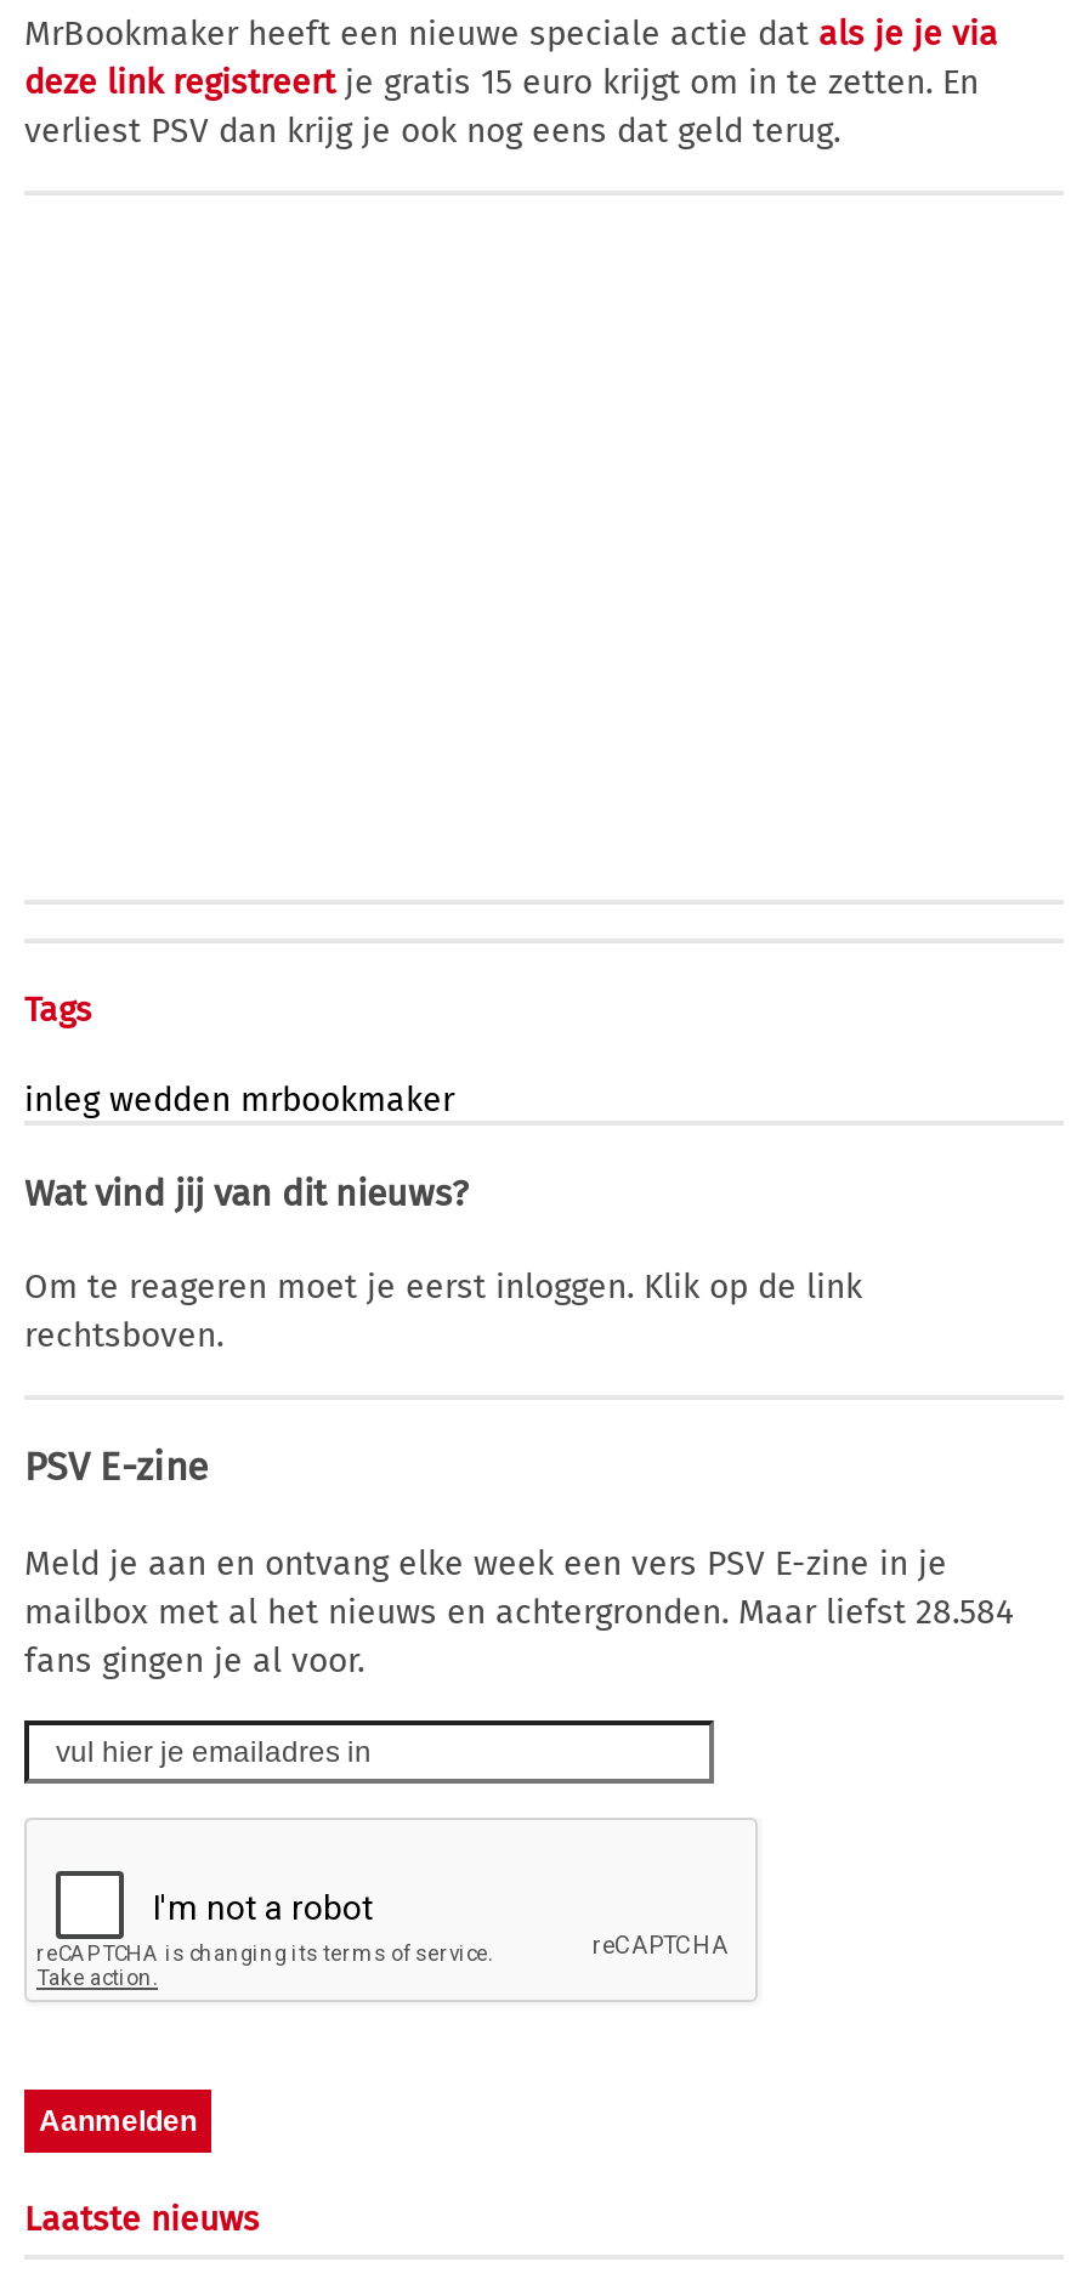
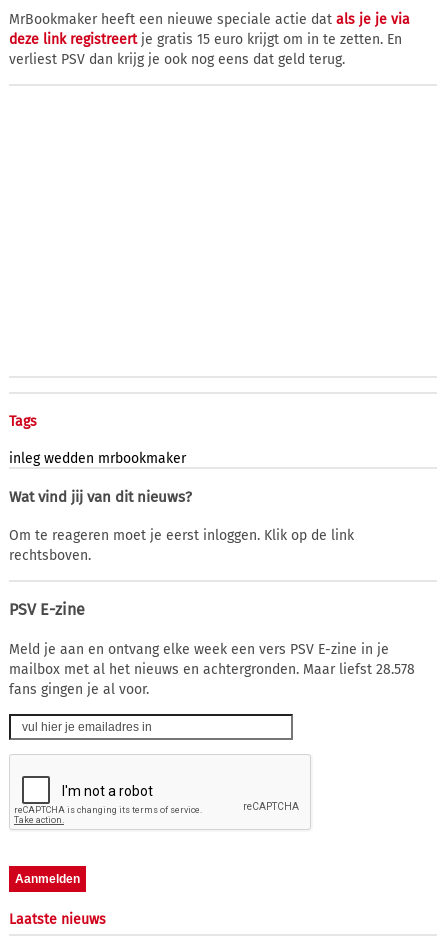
- mailbox met al het nieuws en achtergronden. Maar liefst 28.584
+ mailbox met al het nieuws en achtergronden. Maar liefst 28.578
